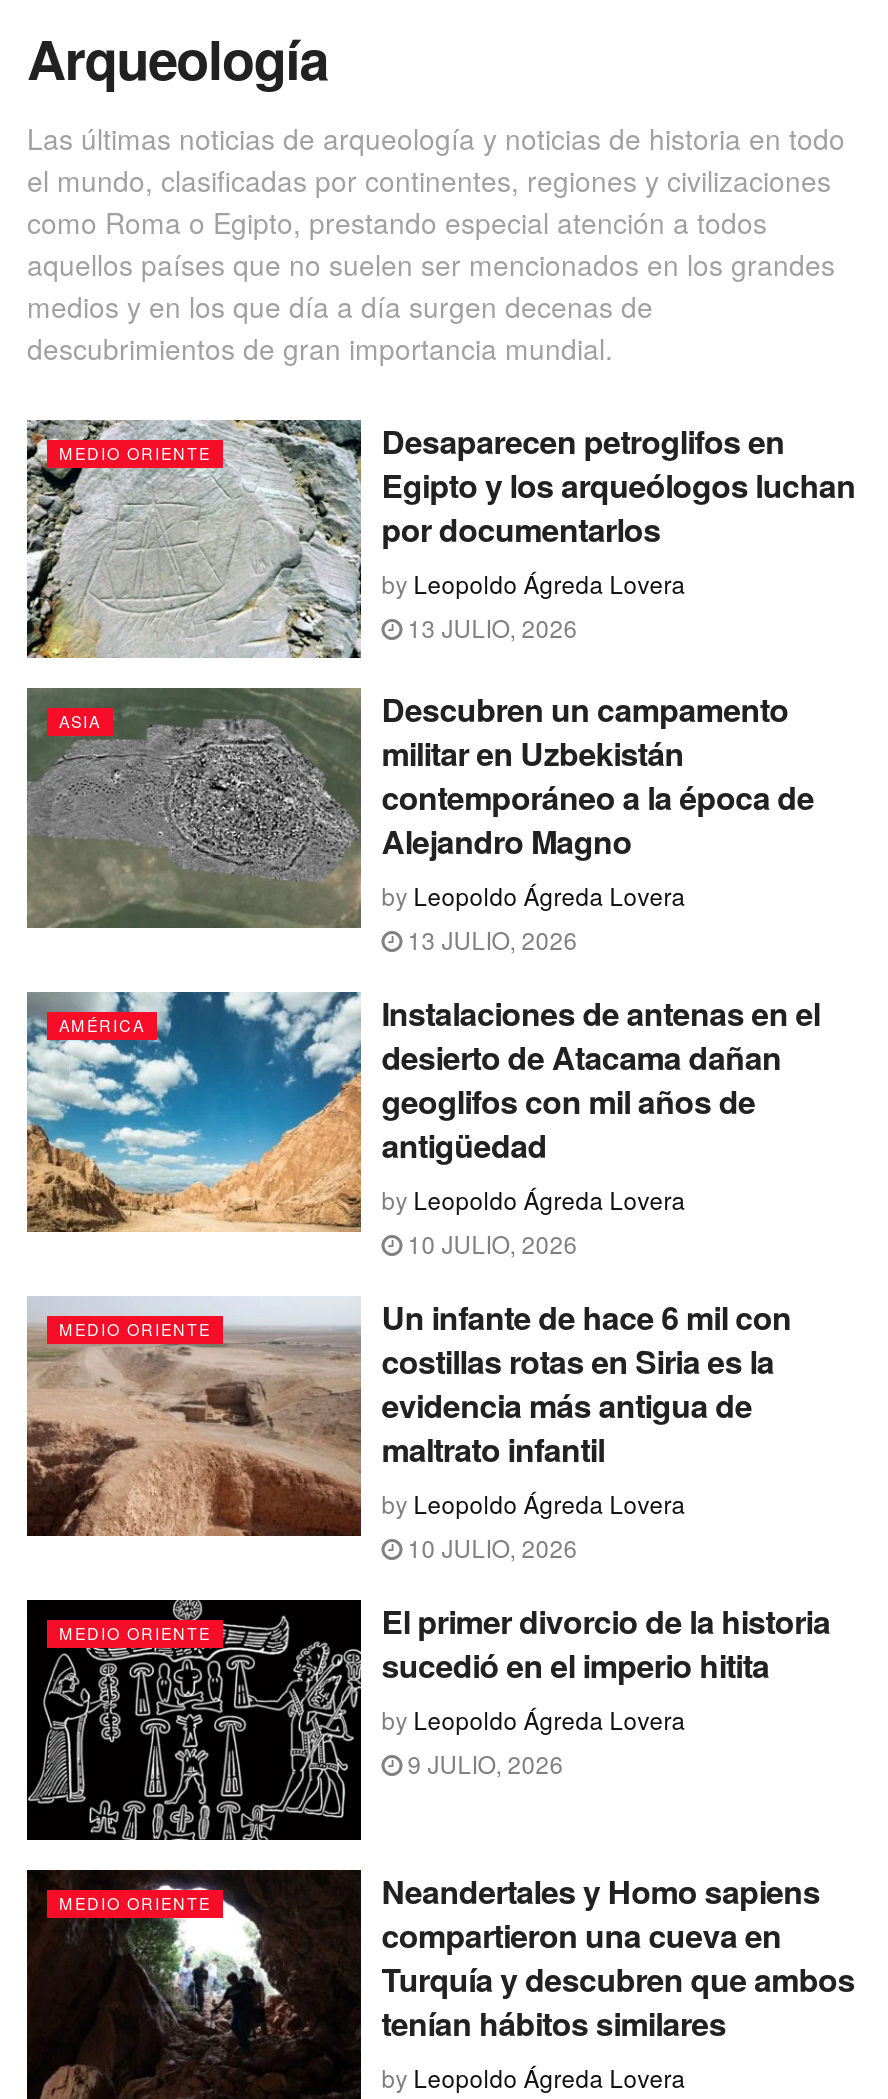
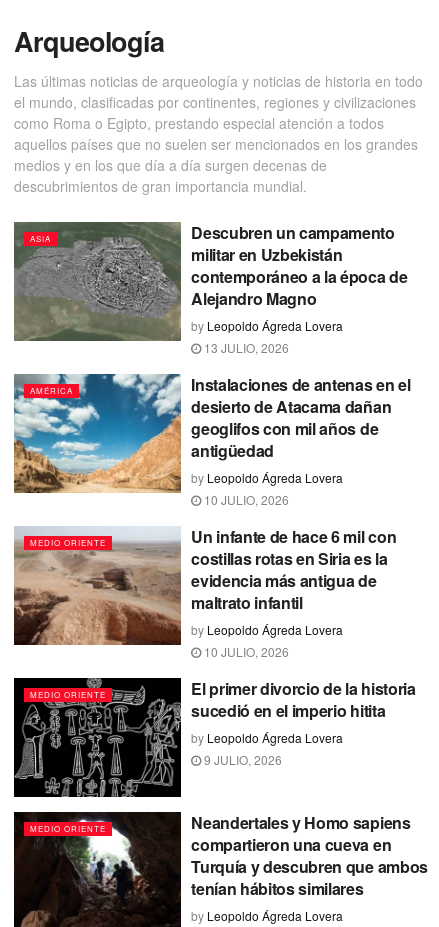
- [image]
- MEDIO ORIENTE
- Desaparecen petroglifos en
- Egipto y los arqueólogos luchan
- por documentarlos
- by Leopoldo Ágreda Lovera
- 13 JULIO, 2026
